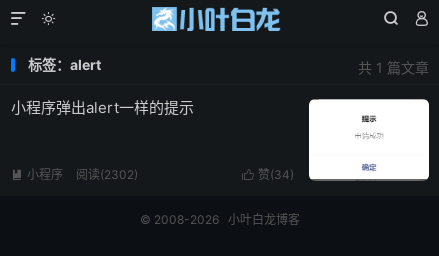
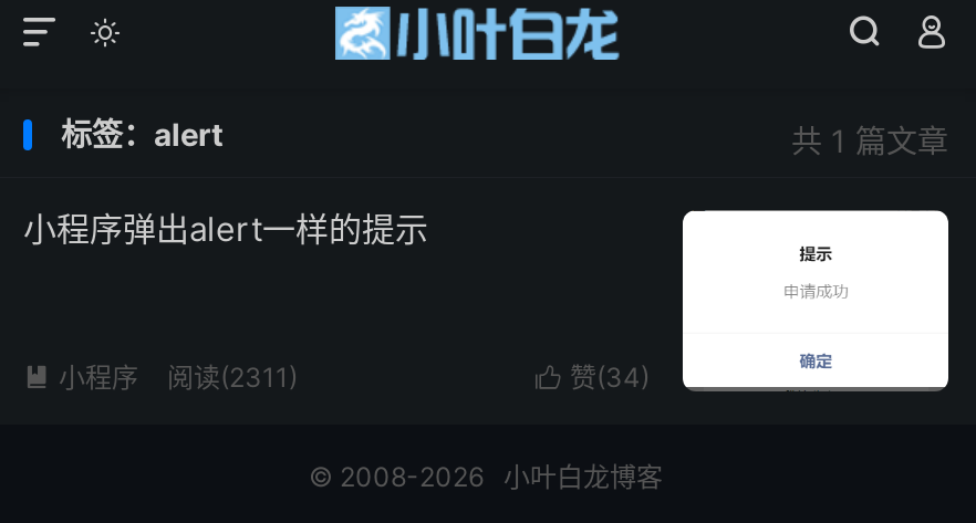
- 阅读(2302)
+ 阅读(2311)
